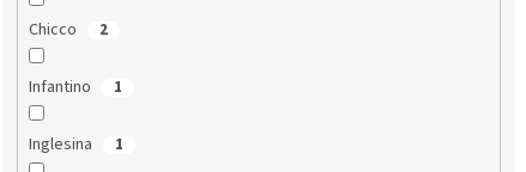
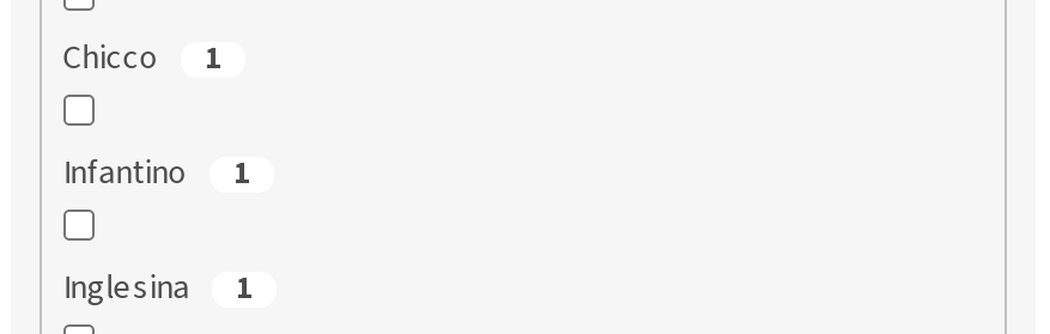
- Chicco 2
+ Chicco 1
